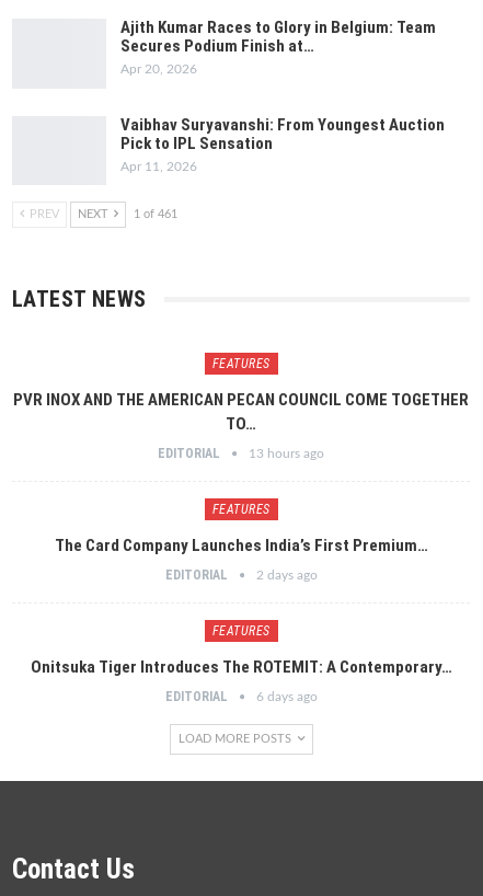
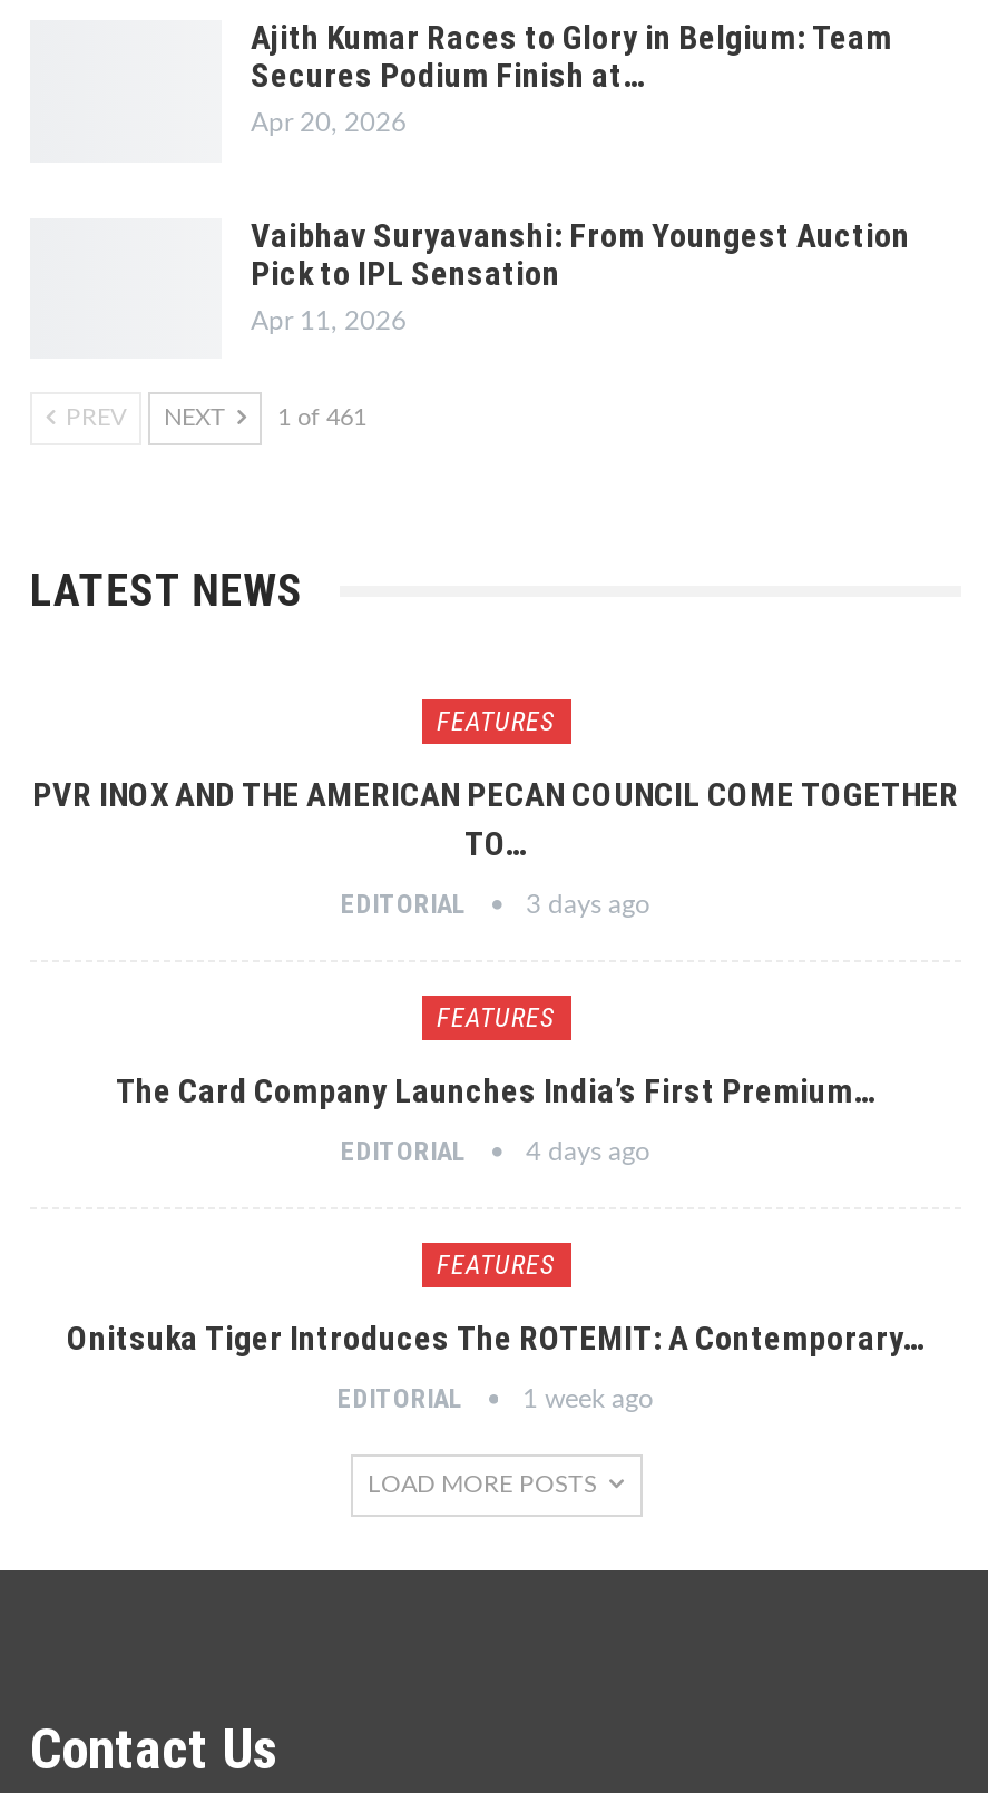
- EDITORIAL 13 hours ago
+ EDITORIAL 3 days ago

- EDITORIAL 2 days ago
+ EDITORIAL 4 days ago

- EDITORIAL 6 days ago
+ EDITORIAL 1 week ago
